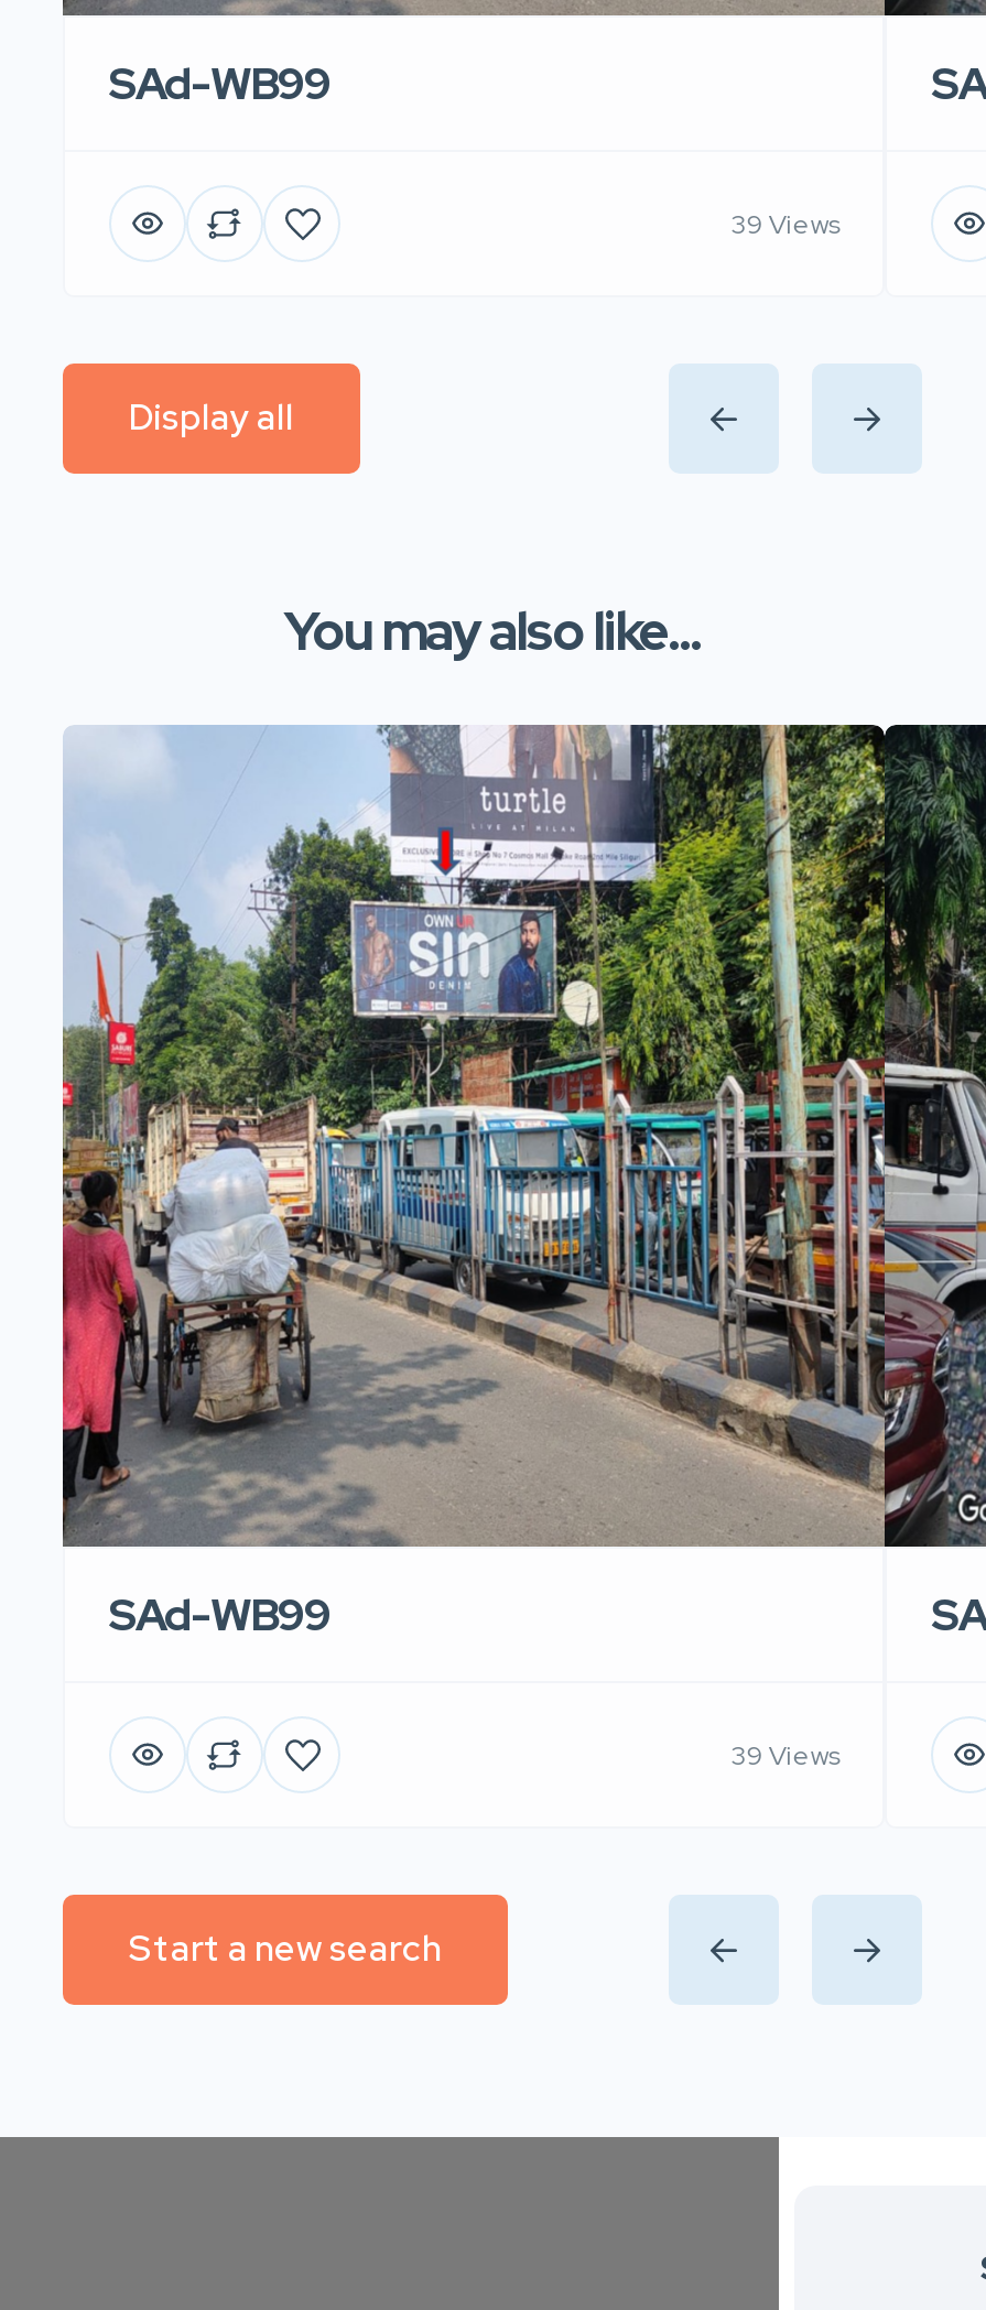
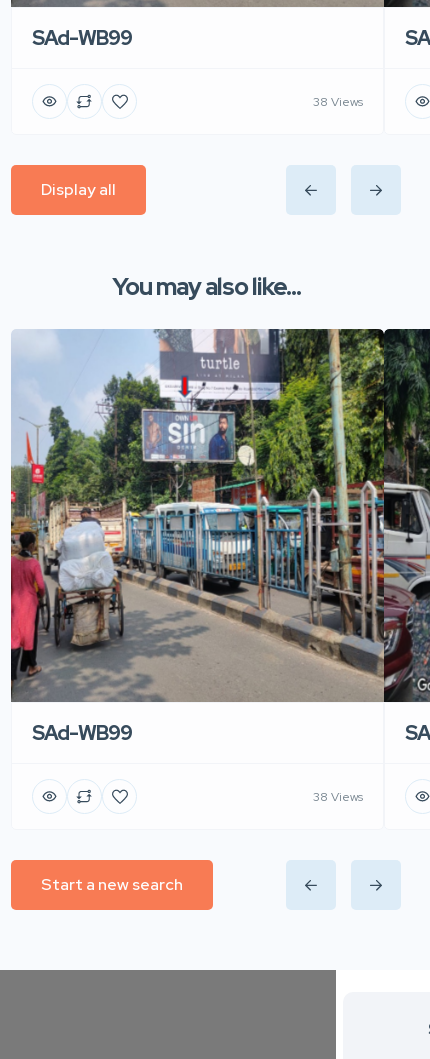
- 39 Views
+ 38 Views

- 39 Views
+ 38 Views
